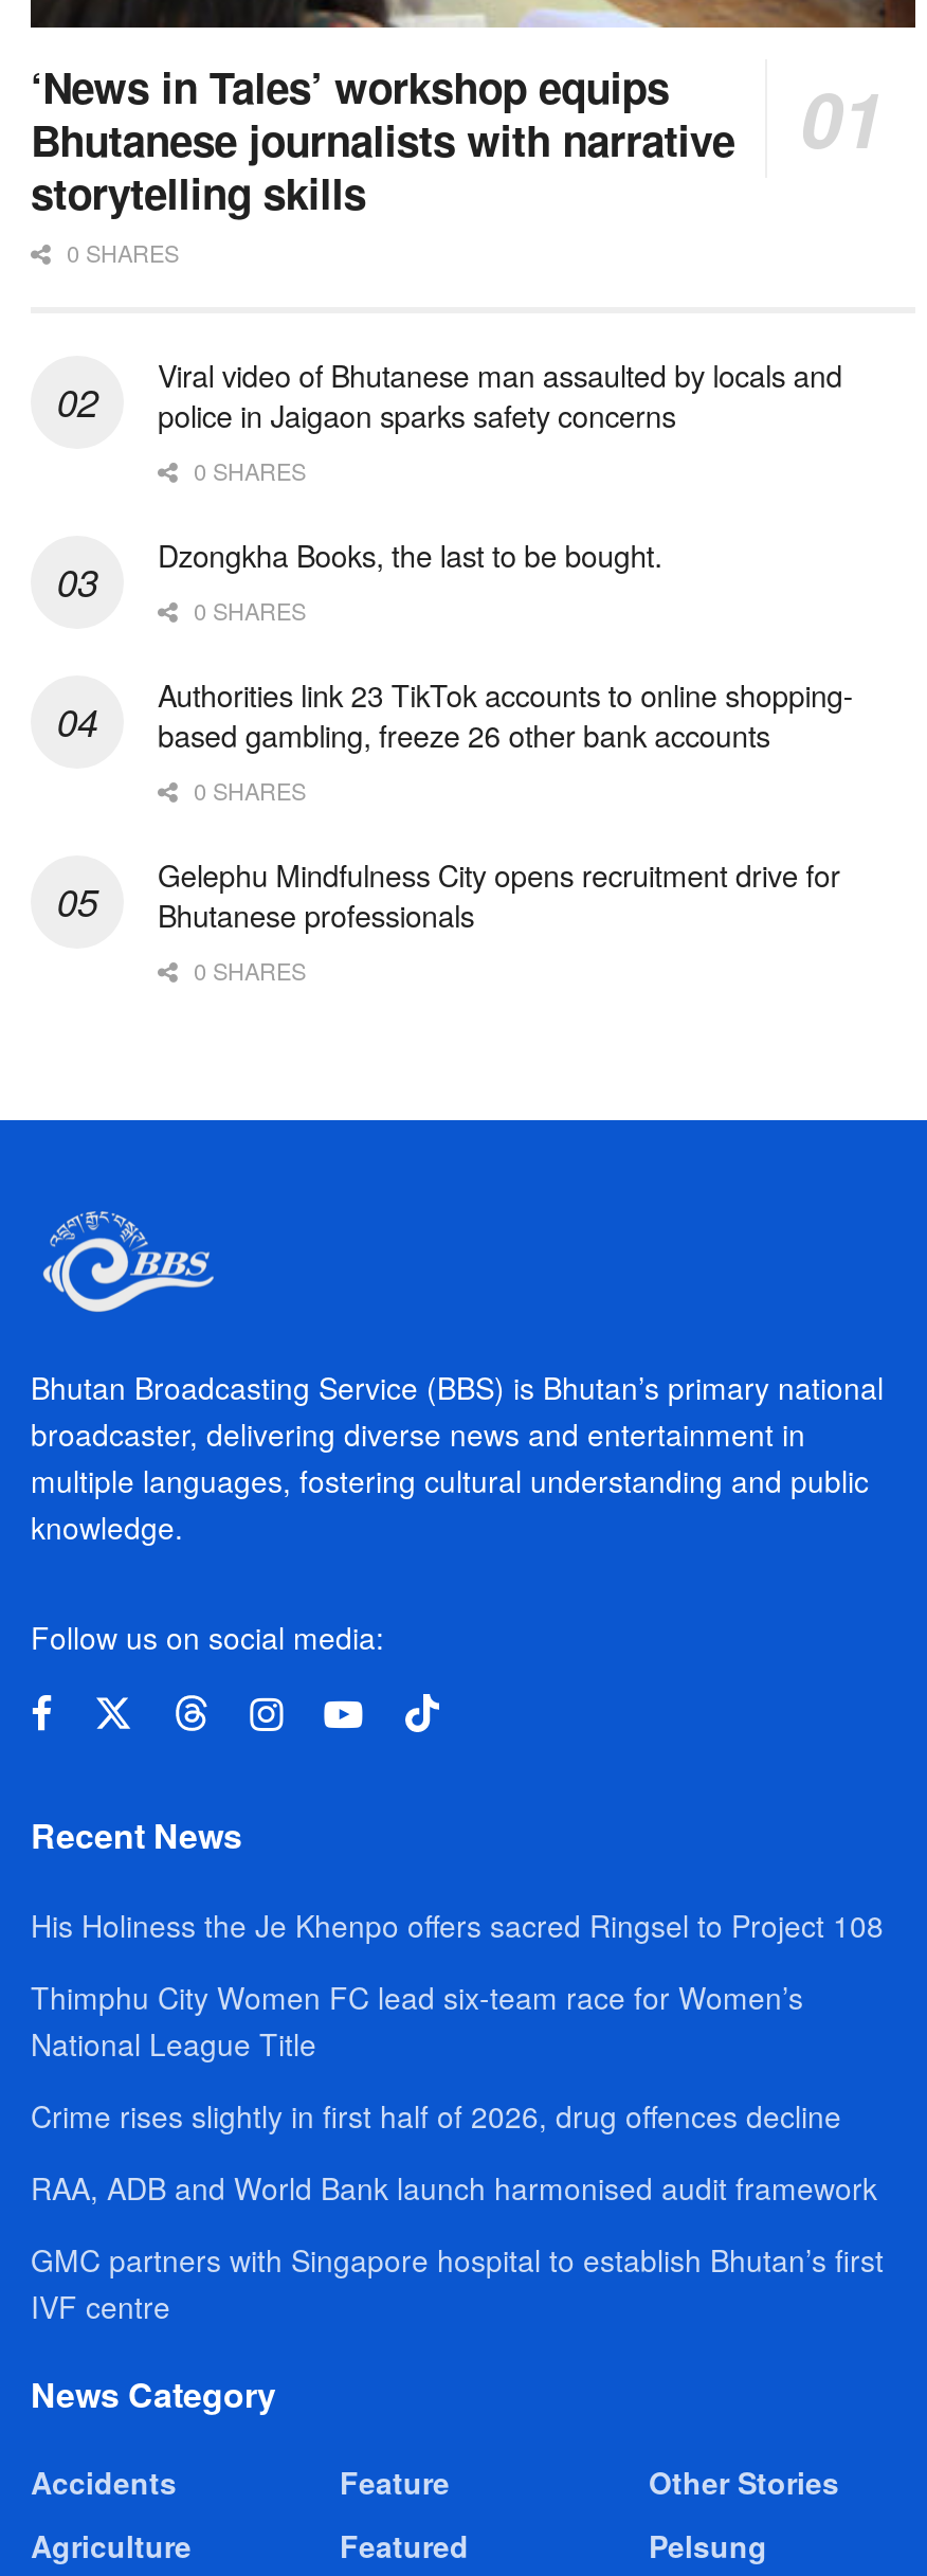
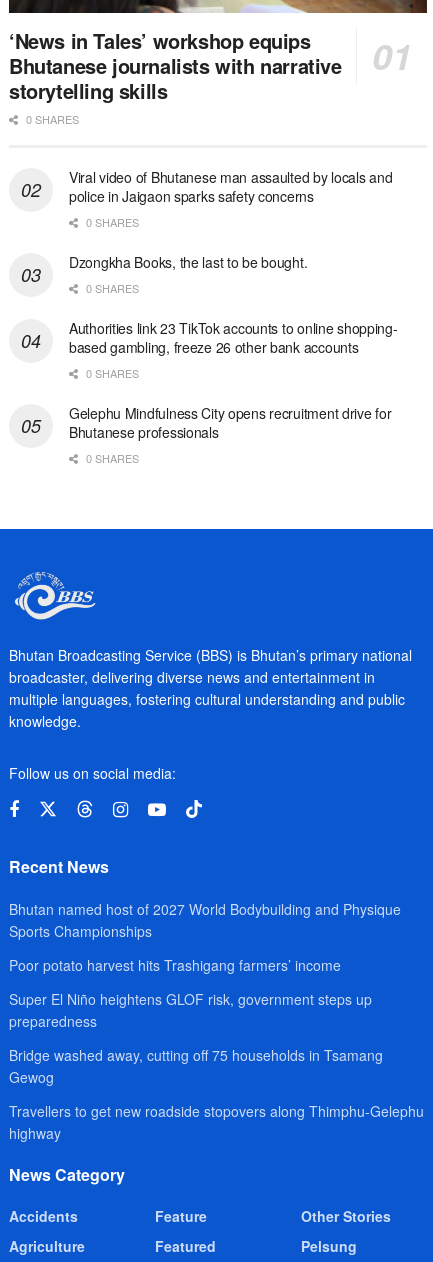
- His Holiness the Je Khenpo offers sacred Ringsel to Project 108
+ Bhutan named host of 2027 World Bodybuilding and Physique
+ Sports Championships

- Thimphu City Women FC lead six-team race for Women’s
- National League Title
+ Poor potato harvest hits Trashigang farmers’ income

- Crime rises slightly in first half of 2026, drug offences decline
+ Super El Niño heightens GLOF risk, government steps up
+ preparedness

- RAA, ADB and World Bank launch harmonised audit framework
+ Bridge washed away, cutting off 75 households in Tsamang
+ Gewog

- GMC partners with Singapore hospital to establish Bhutan’s first
- IVF centre
+ Travellers to get new roadside stopovers along Thimphu-Gelephu
+ highway
